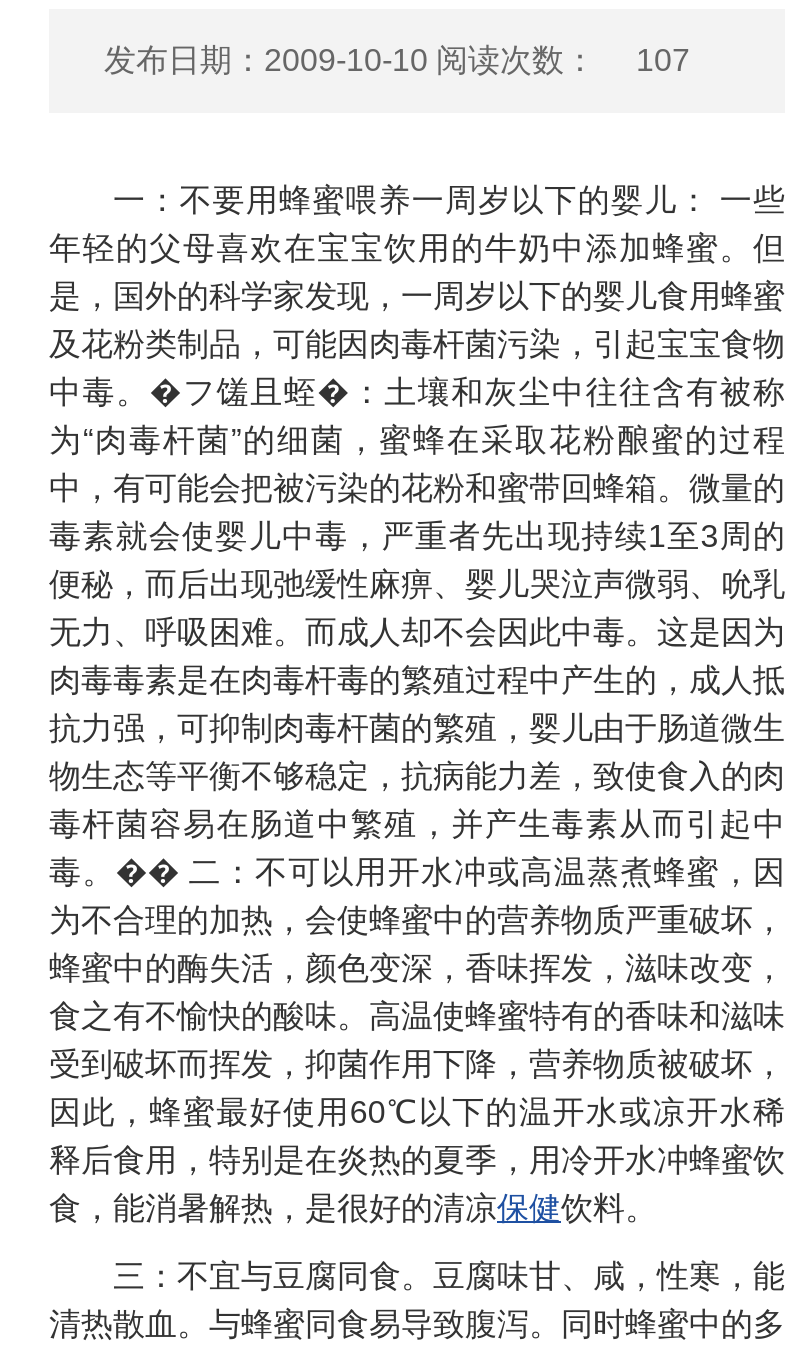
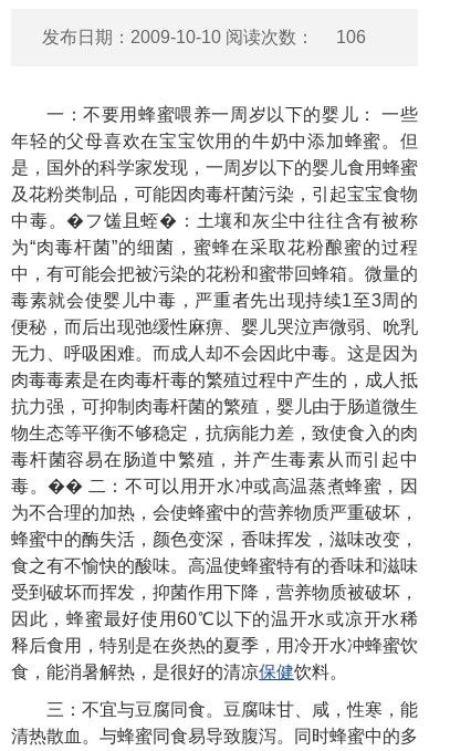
- 发布日期：2009-10-10 阅读次数： 107
+ 发布日期：2009-10-10 阅读次数： 106
